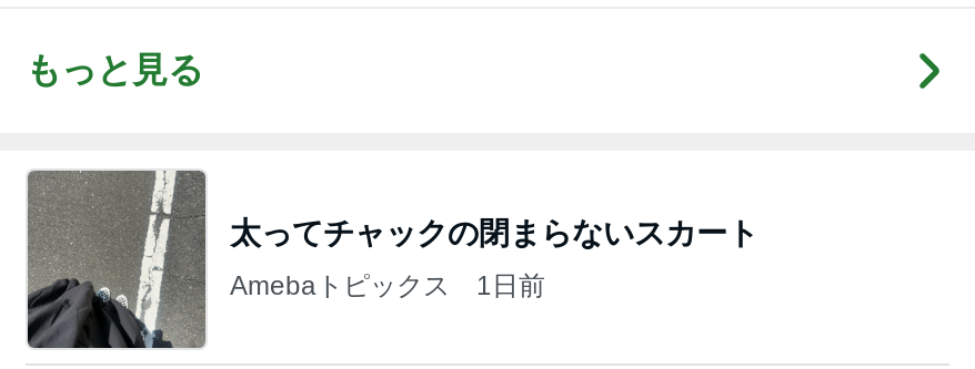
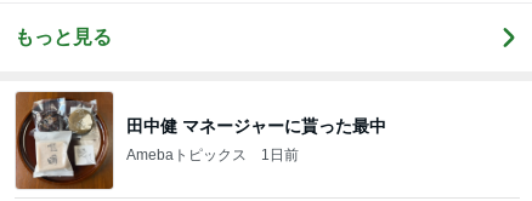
- [image]
- 太ってチャックの閉まらないスカート
+ [image]
+ 田中健 マネージャーに貰った最中
